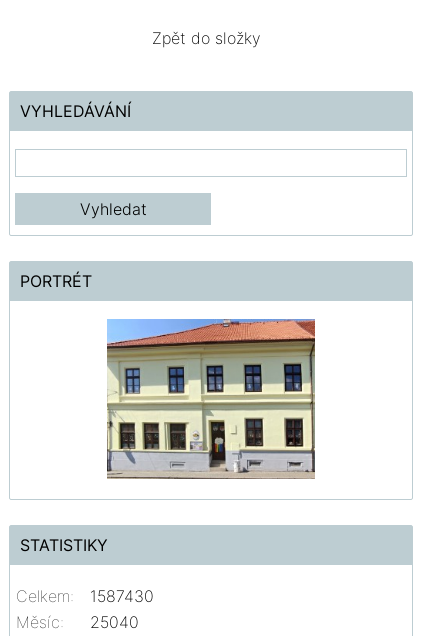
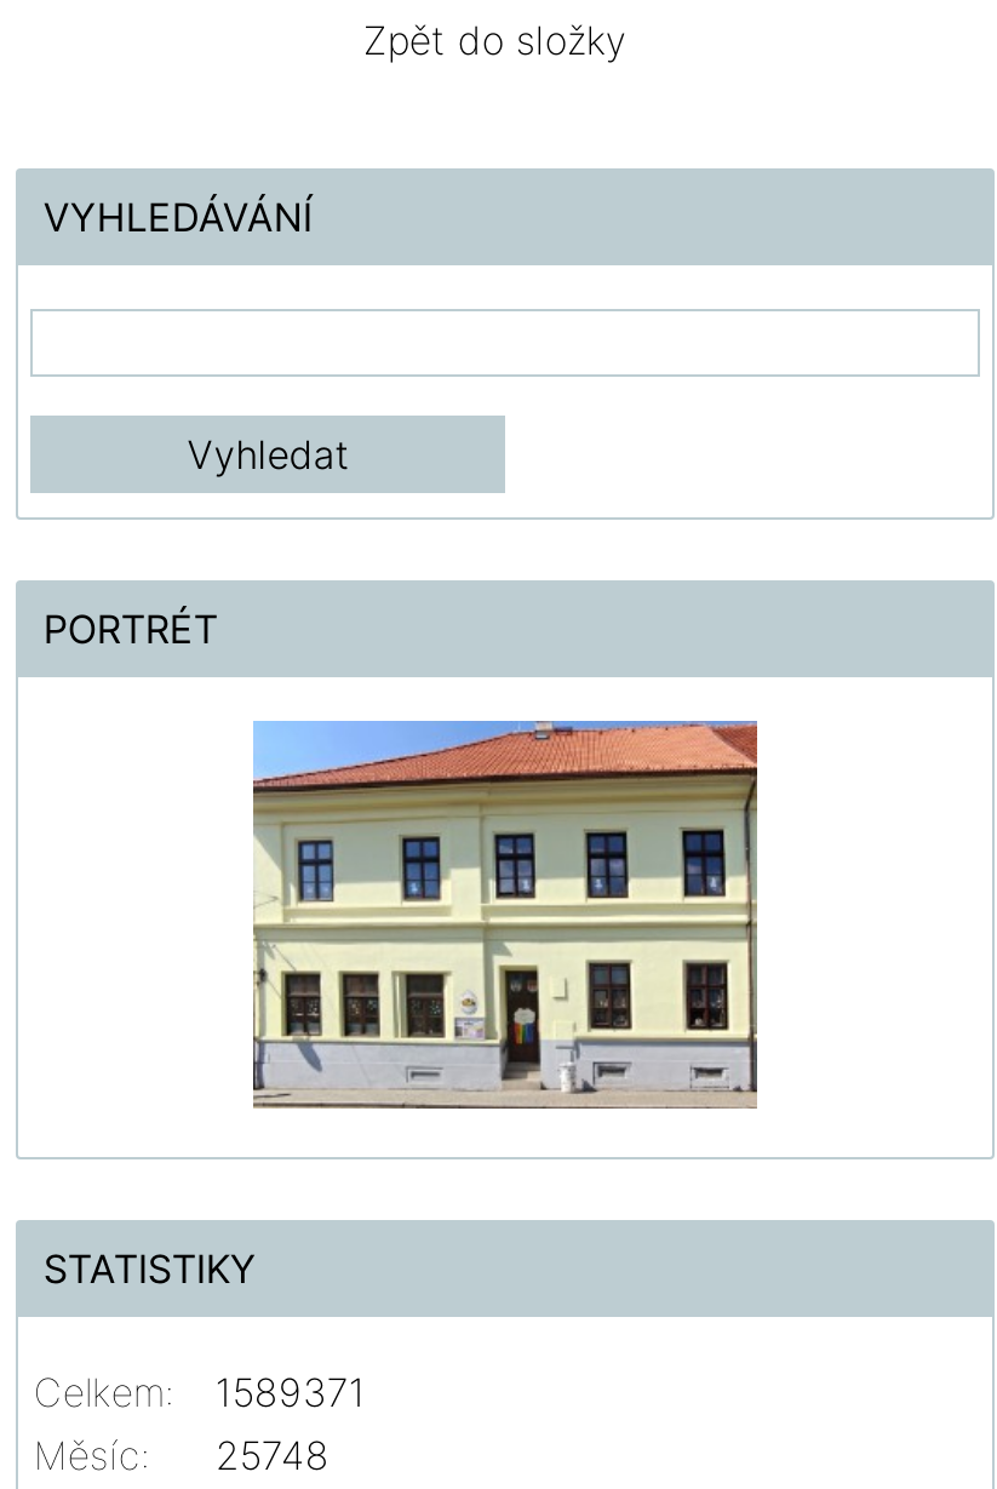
- Celkem: 1587430
+ Celkem: 1589371

- Měsíc: 25040
+ Měsíc: 25748
